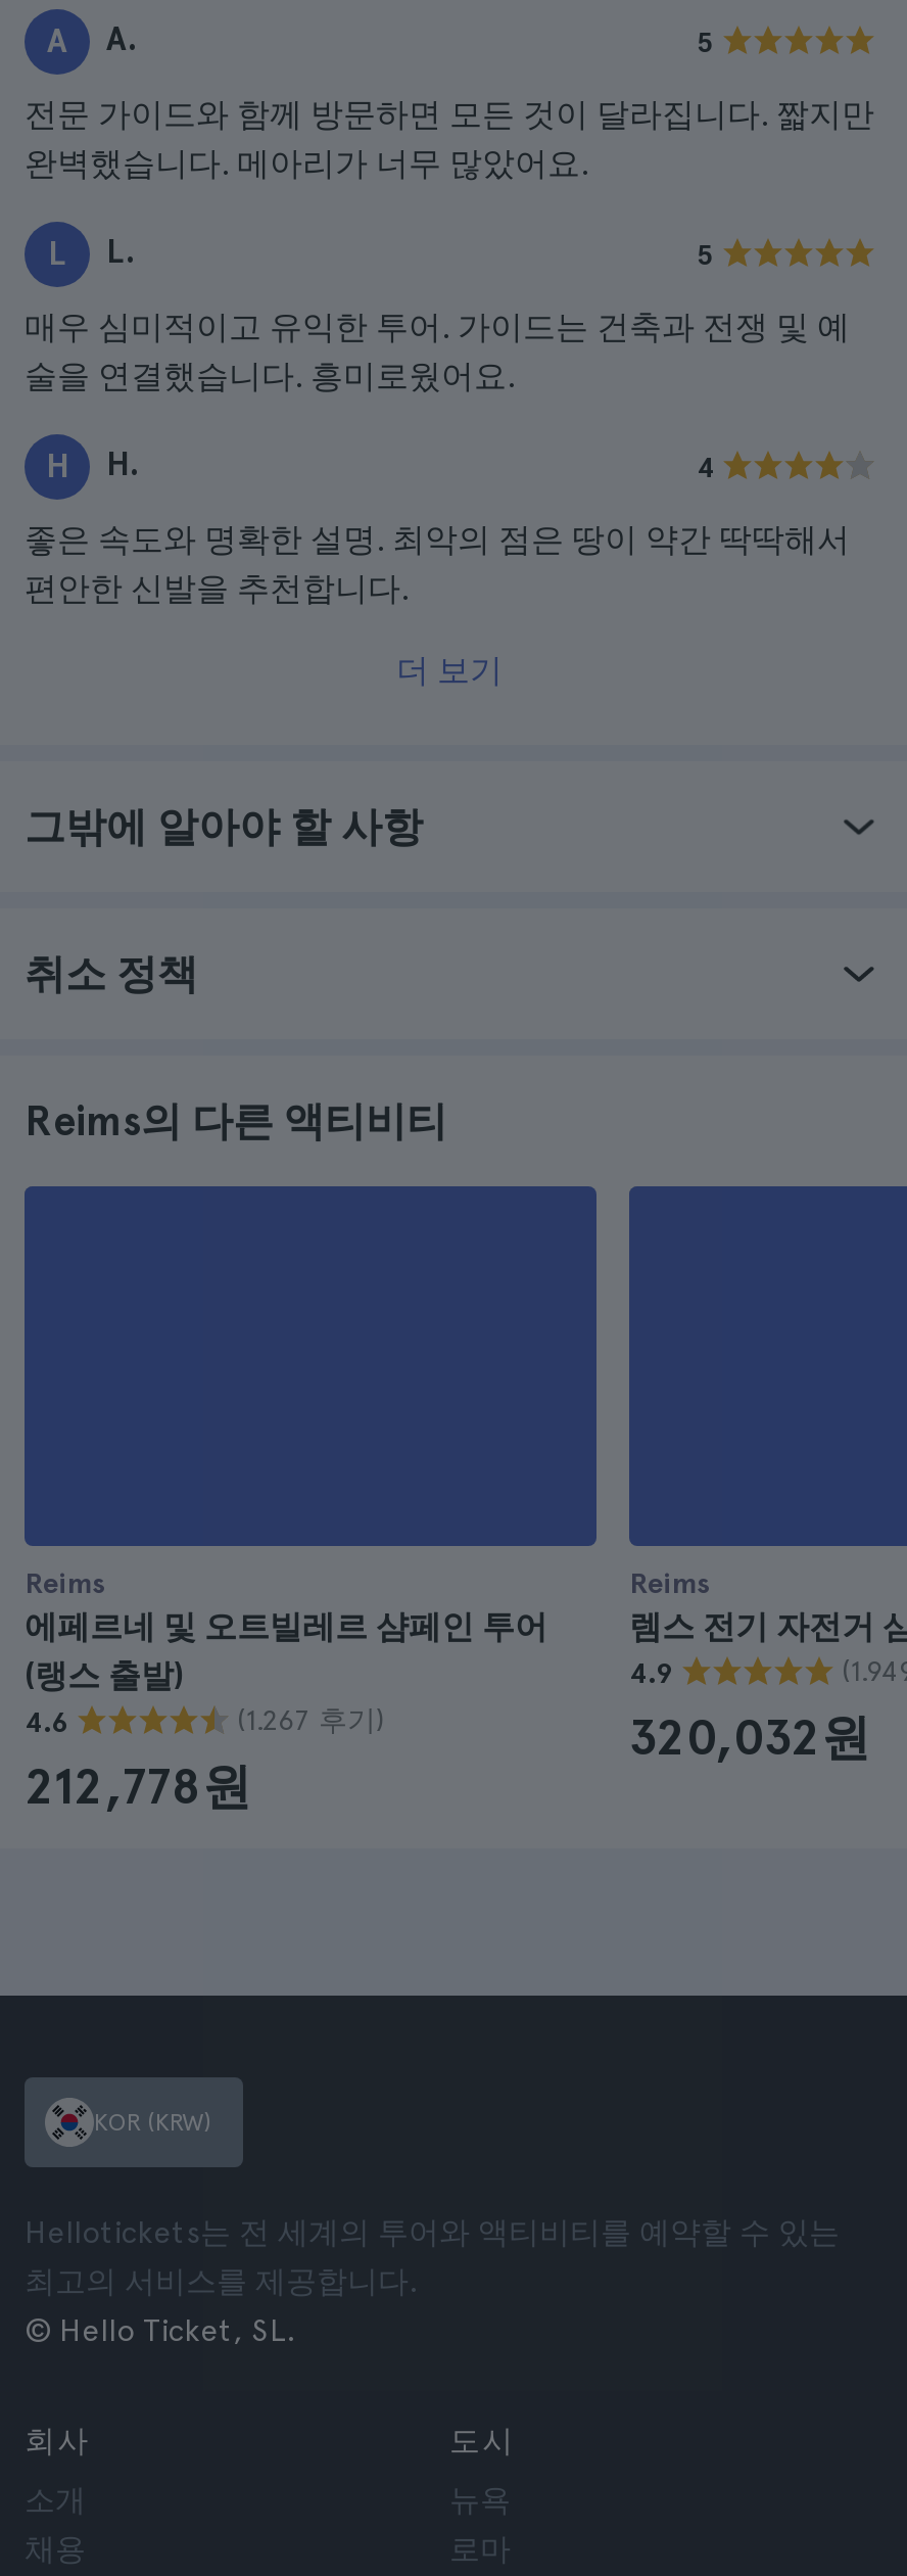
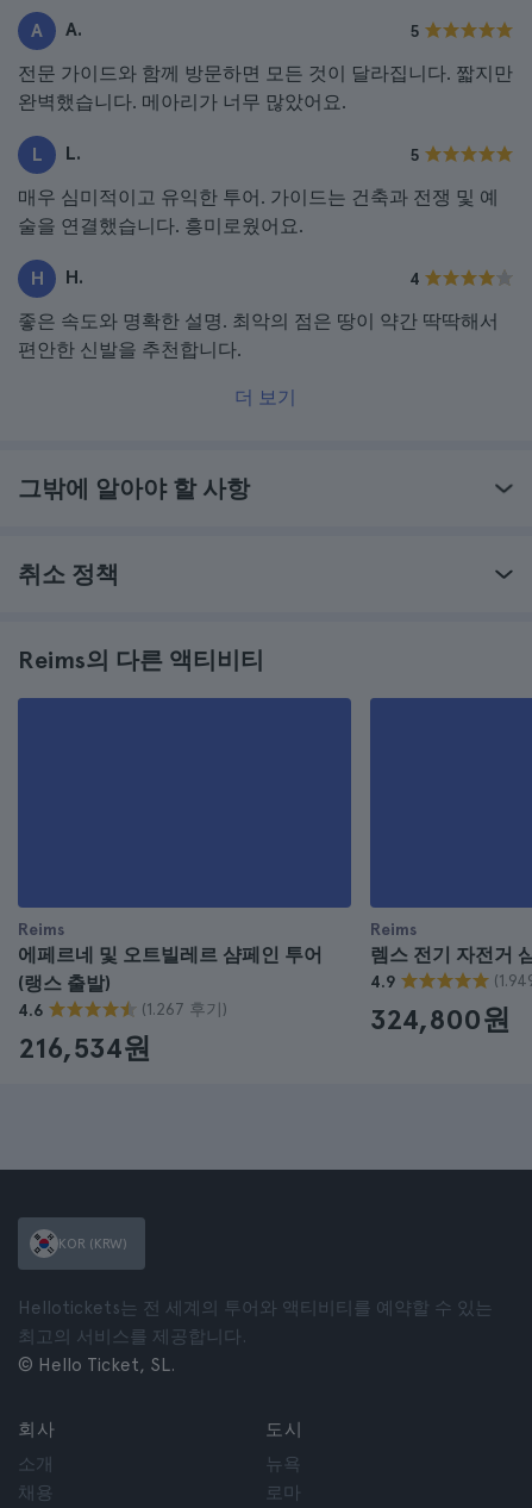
- 320,032원
+ 324,800원

- 212,778원
+ 216,534원
